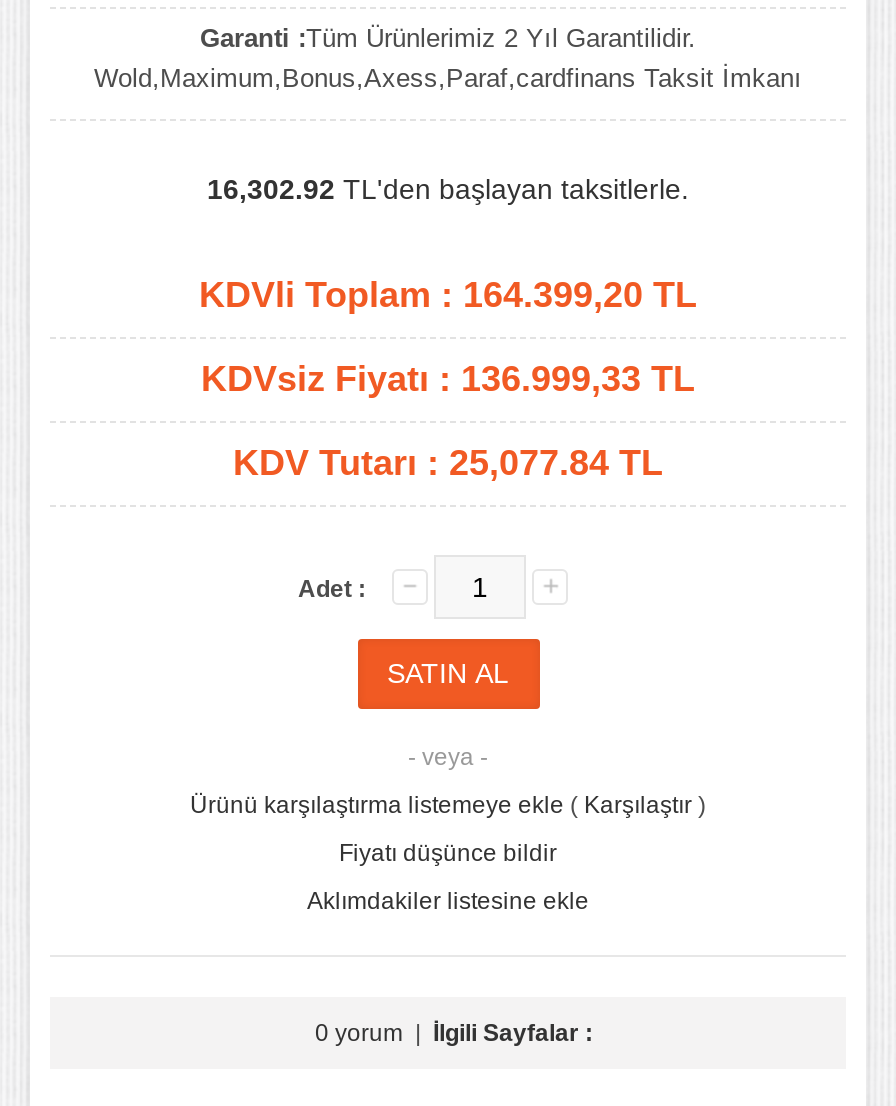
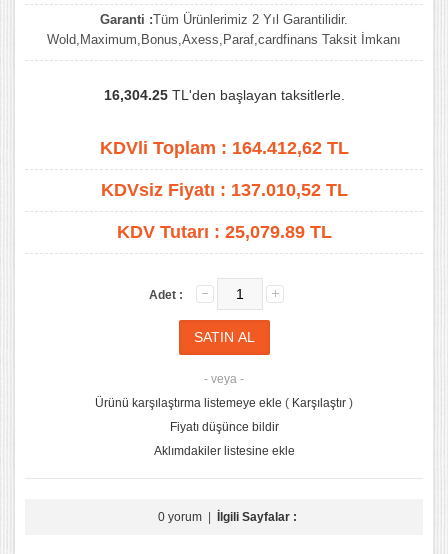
- 16,302.92 TL'den başlayan taksitlerle.
+ 16,304.25 TL'den başlayan taksitlerle.

- KDVli Toplam : 164.399,20 TL
+ KDVli Toplam : 164.412,62 TL

- KDVsiz Fiyatı : 136.999,33 TL
+ KDVsiz Fiyatı : 137.010,52 TL

- KDV Tutarı : 25,077.84 TL
+ KDV Tutarı : 25,079.89 TL
